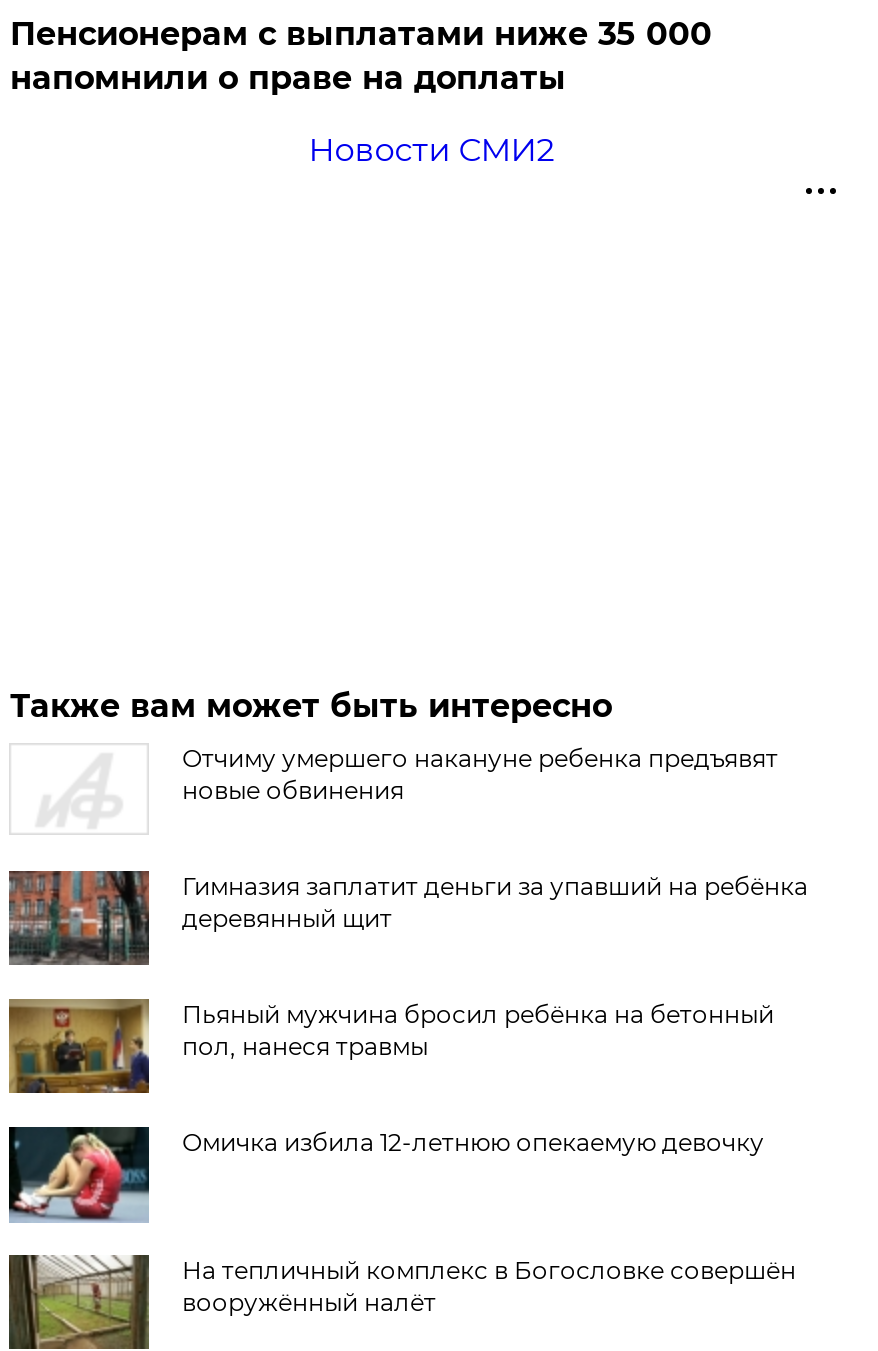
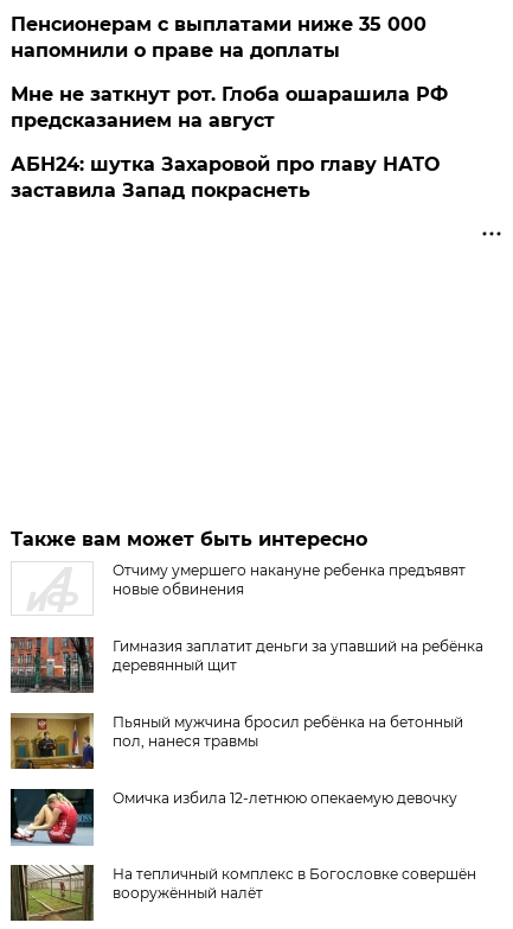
- Новости СМИ2
+ Мне не заткнут рот. Глоба ошарашила РФ
+ предсказанием на август
+ АБН24: шутка Захаровой про главу НАТО
+ заставила Запад покраснеть
